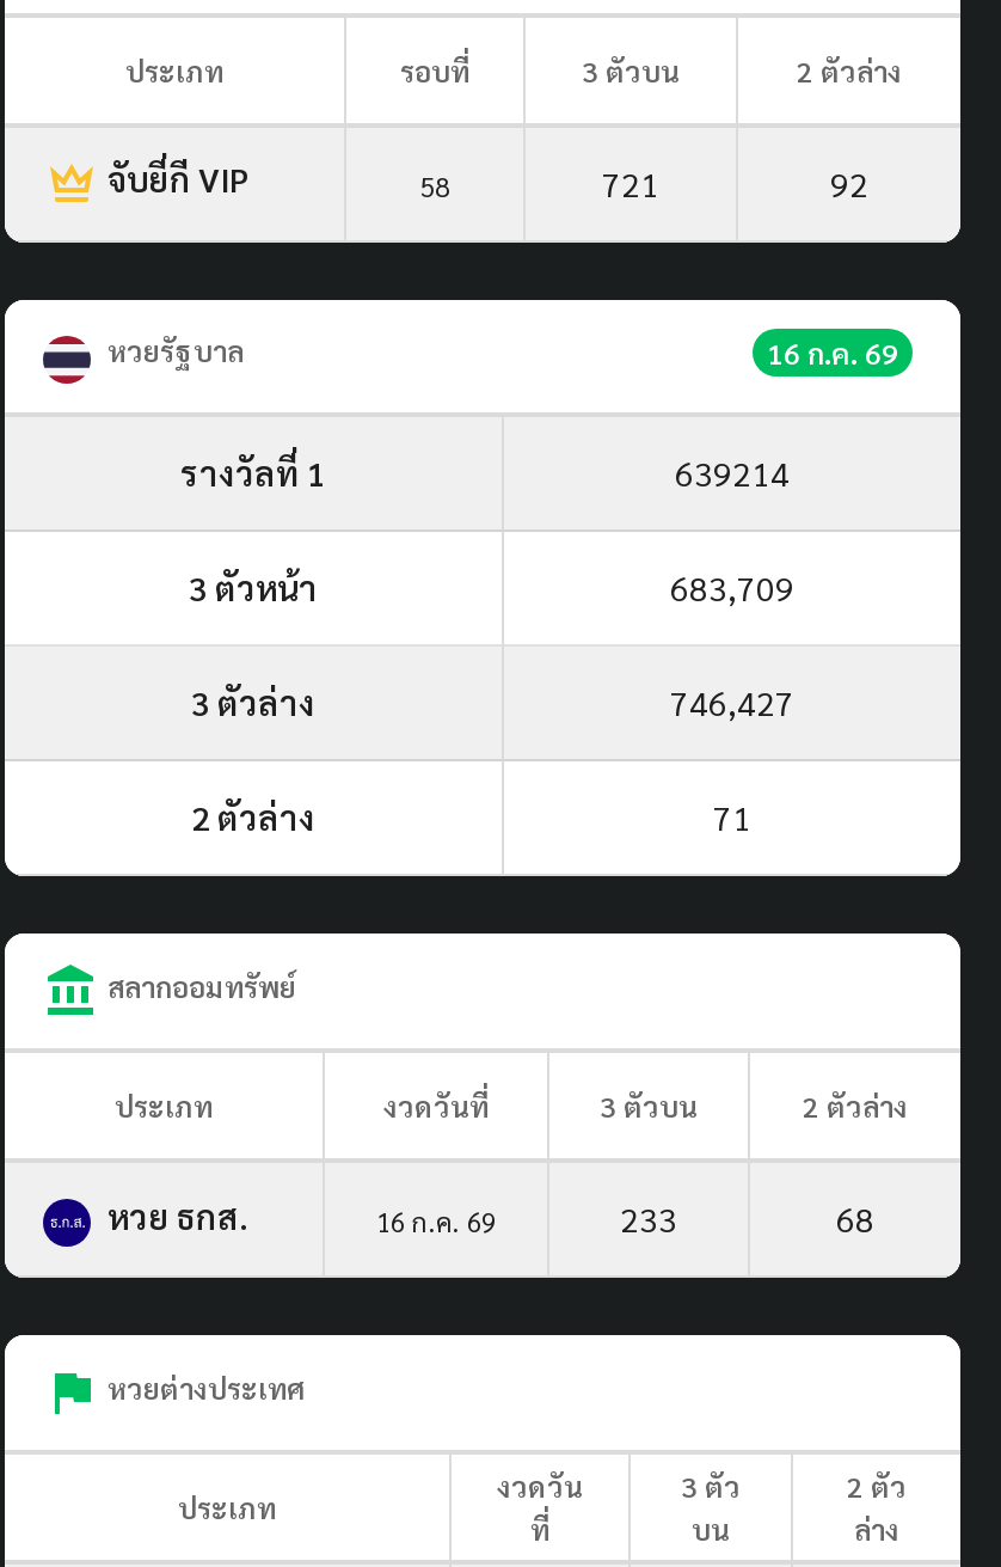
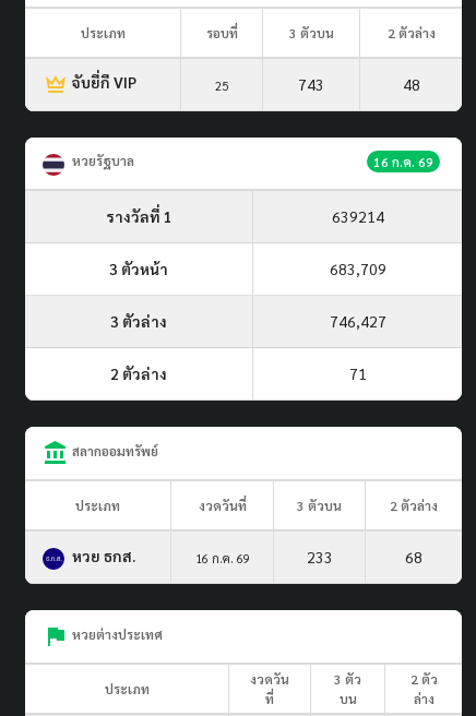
- 58
+ 25

- 721
+ 743

- 92
+ 48
